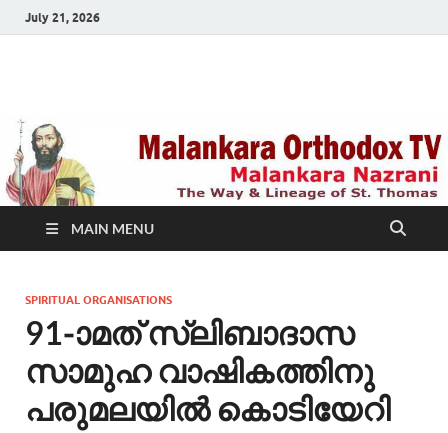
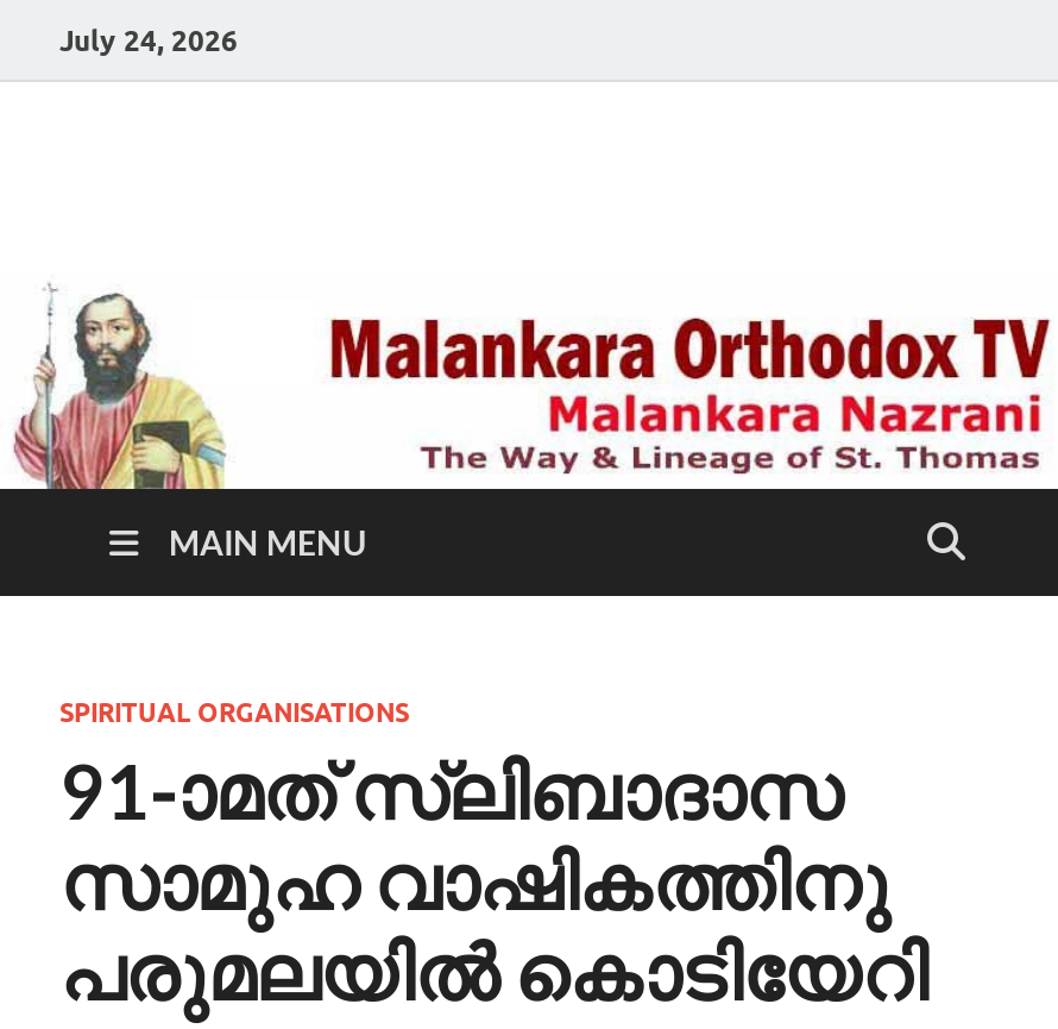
- July 21, 2026
+ July 24, 2026
